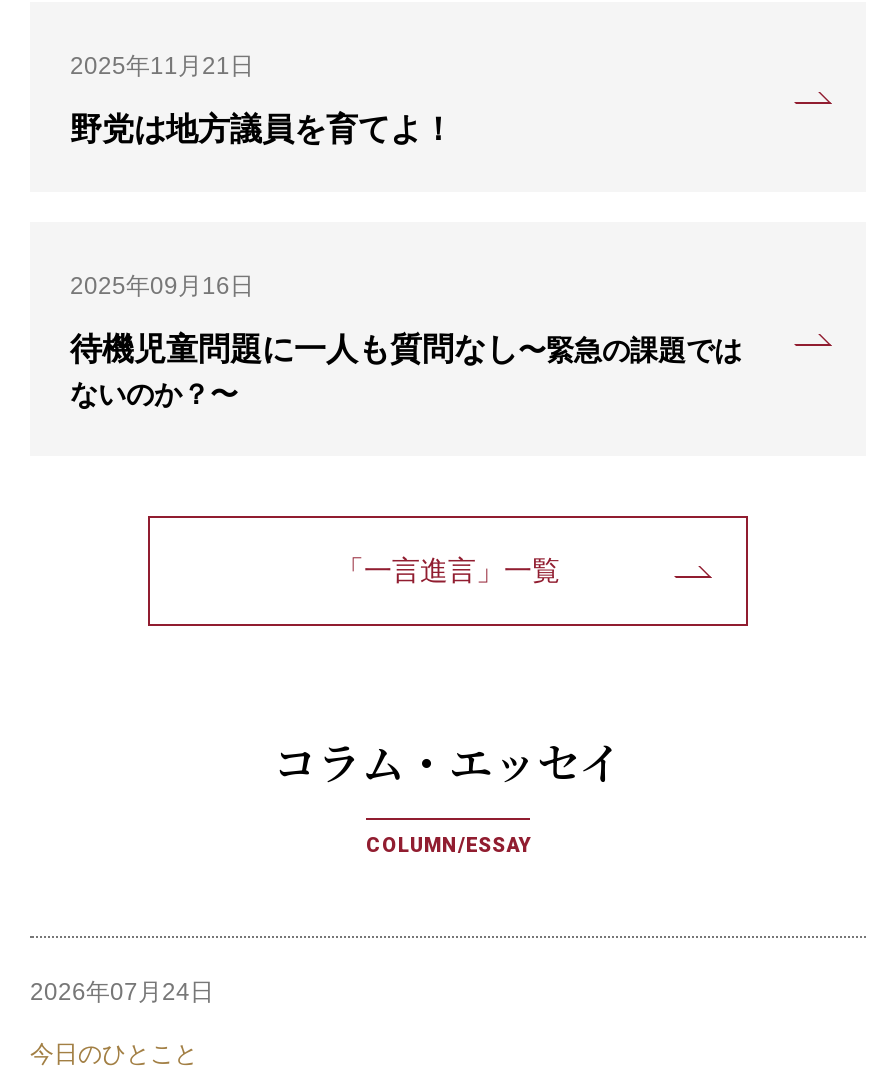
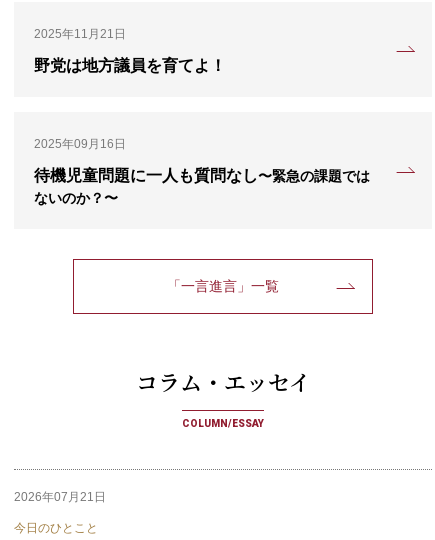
- 2026年07月24日
+ 2026年07月21日
